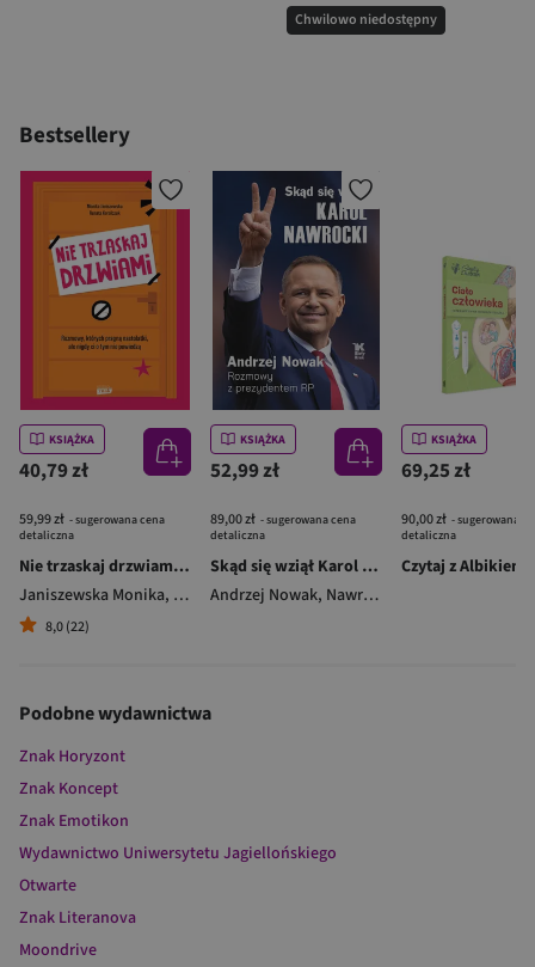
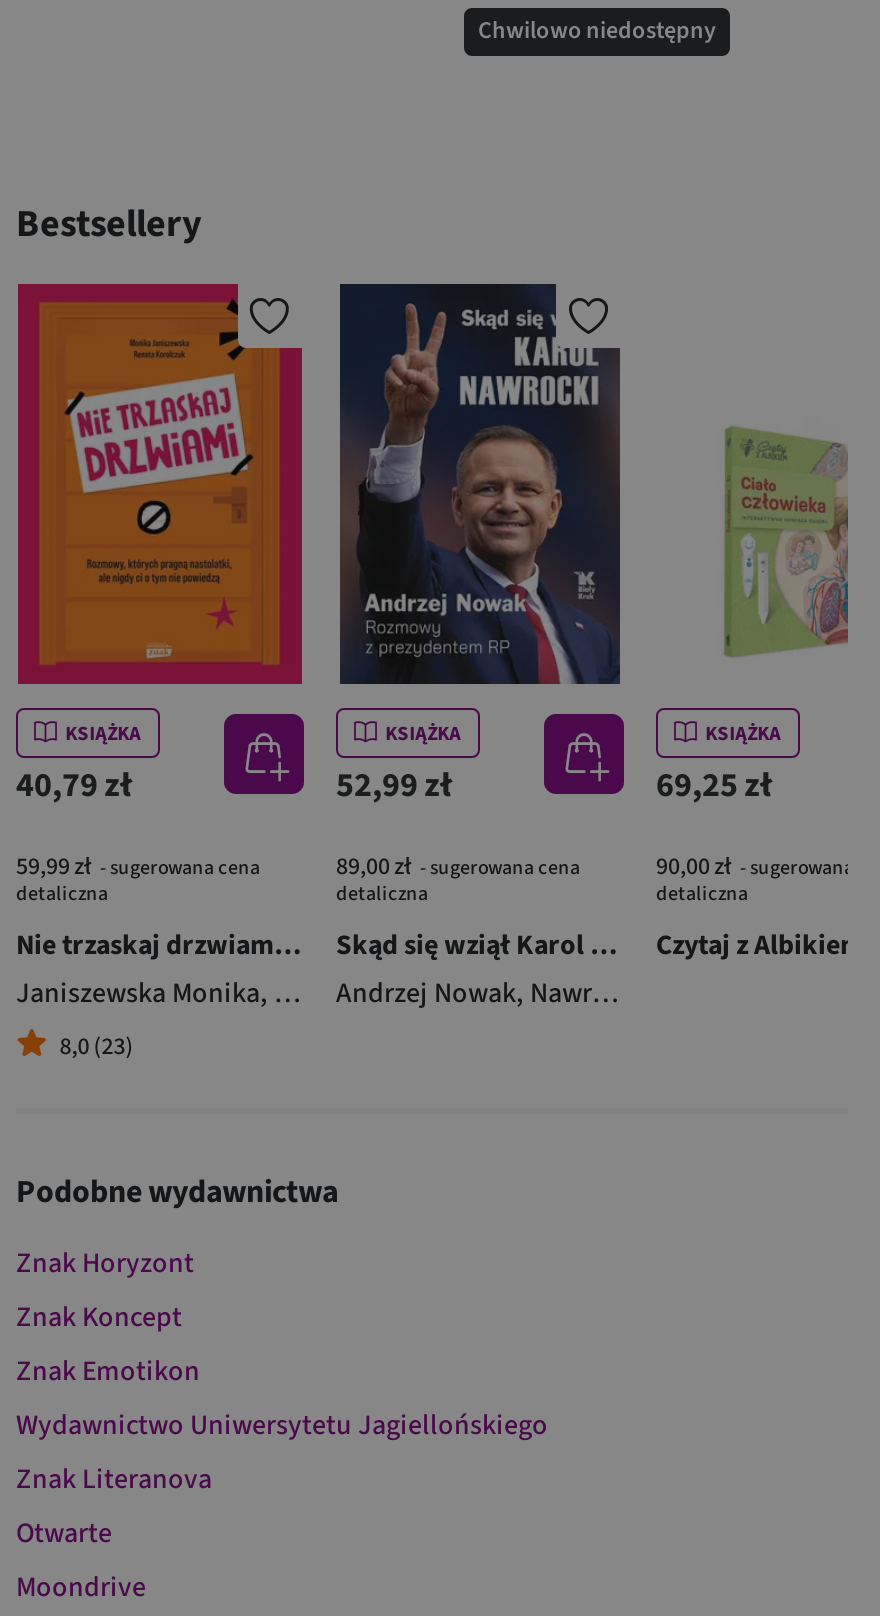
- 8,0 (22)
+ 8,0 (23)

moved down: Otwarte

moved up: Znak Literanova
